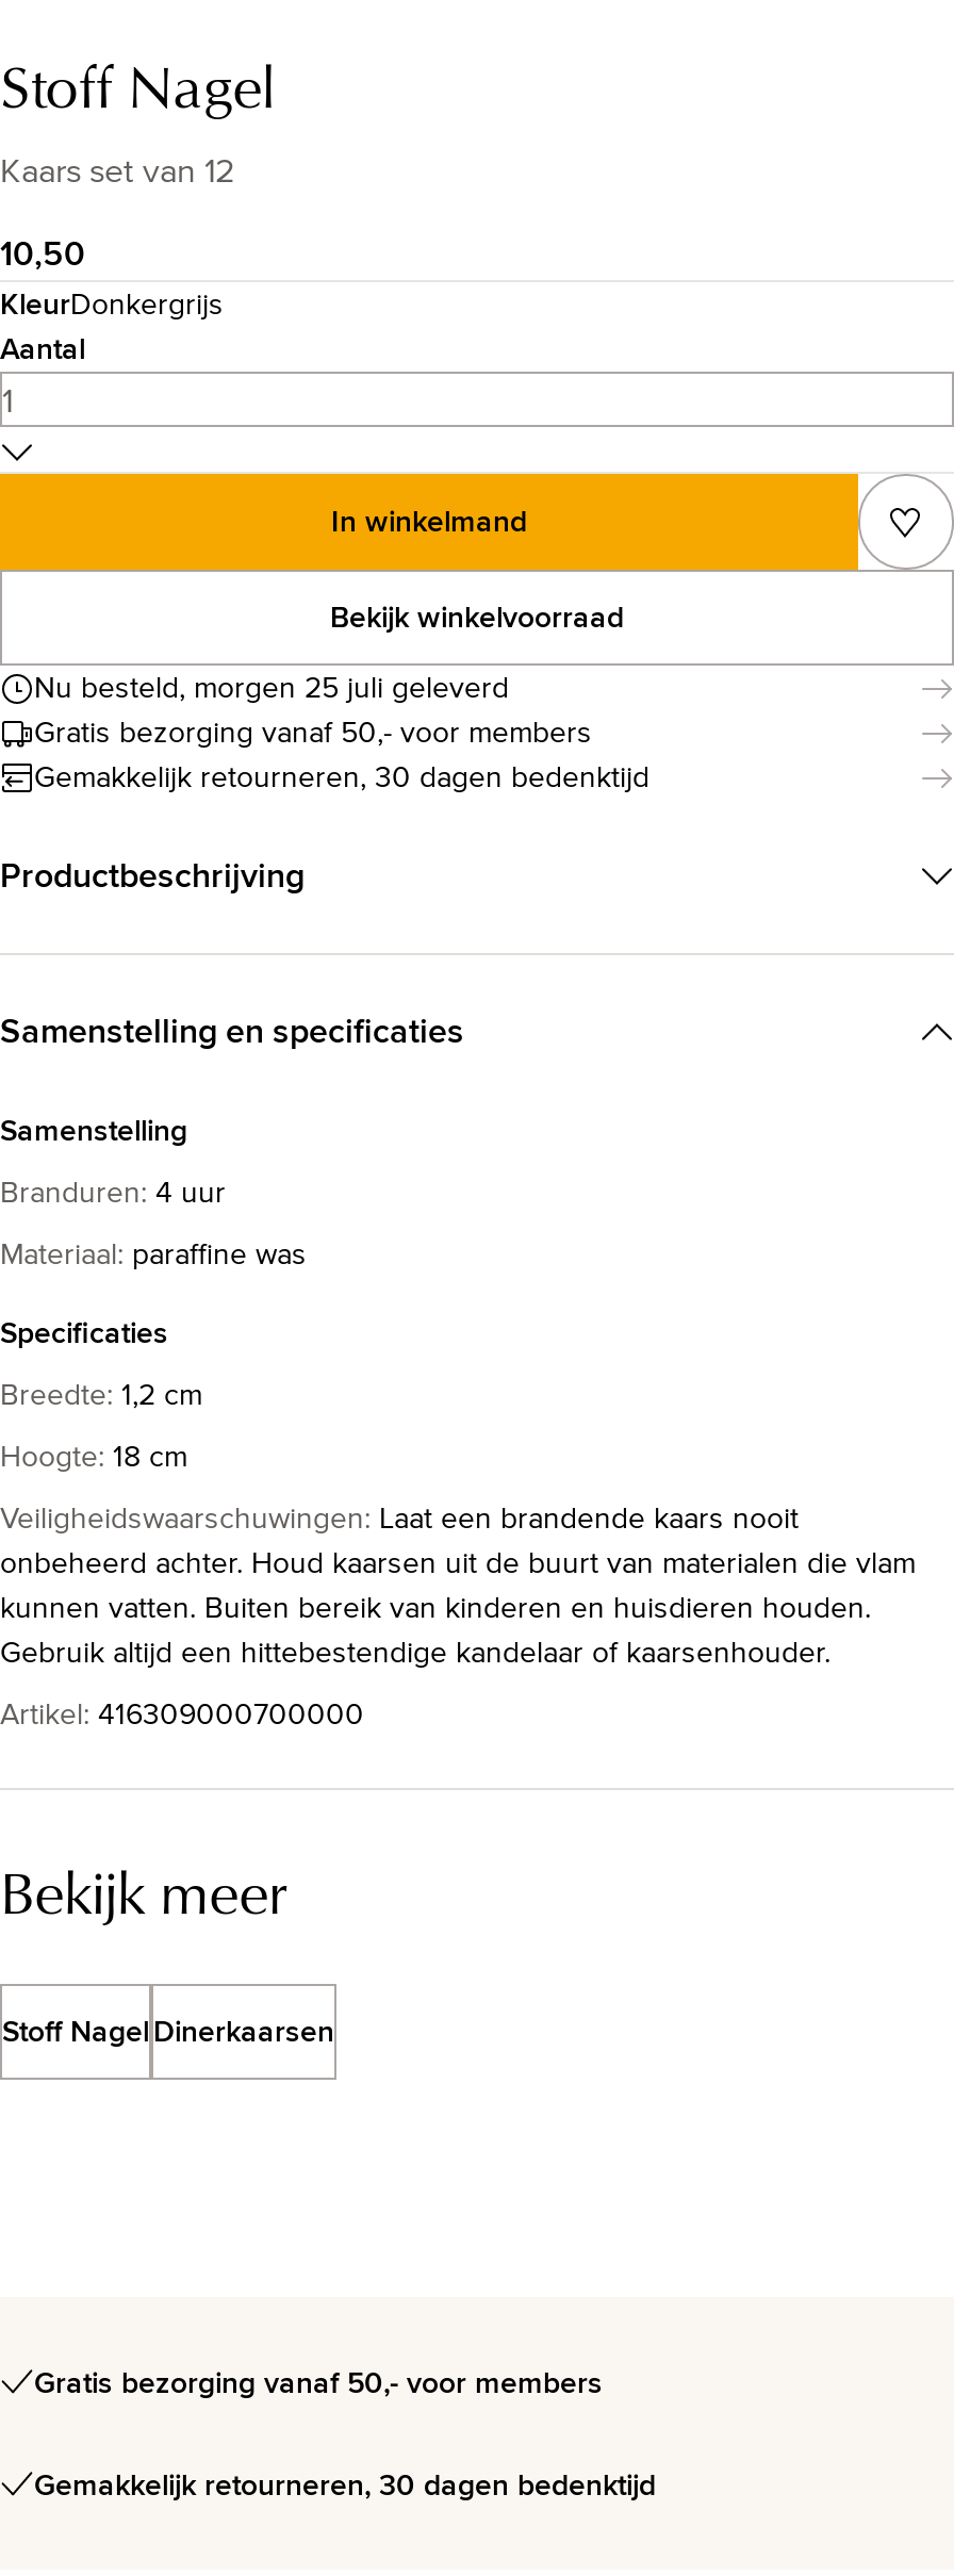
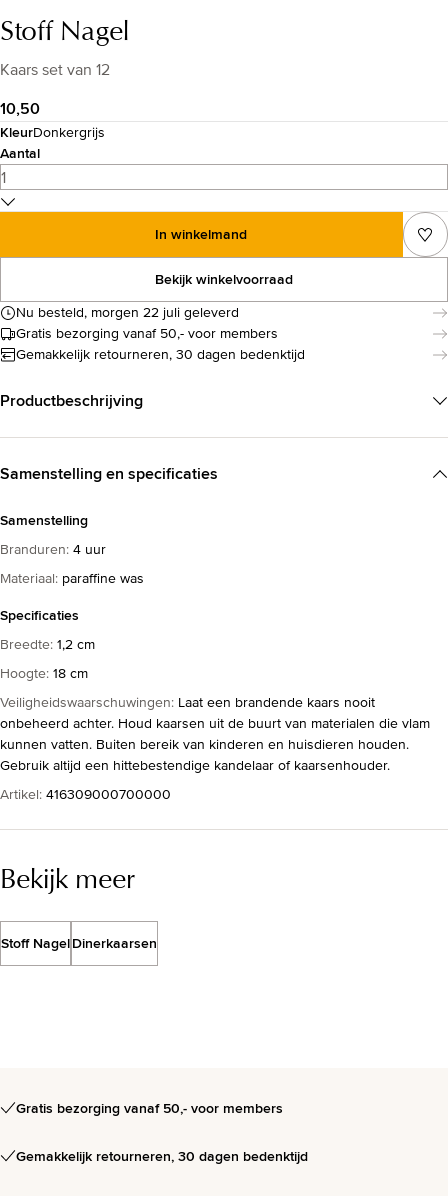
- Nu besteld, morgen 25 juli geleverd
+ Nu besteld, morgen 22 juli geleverd
